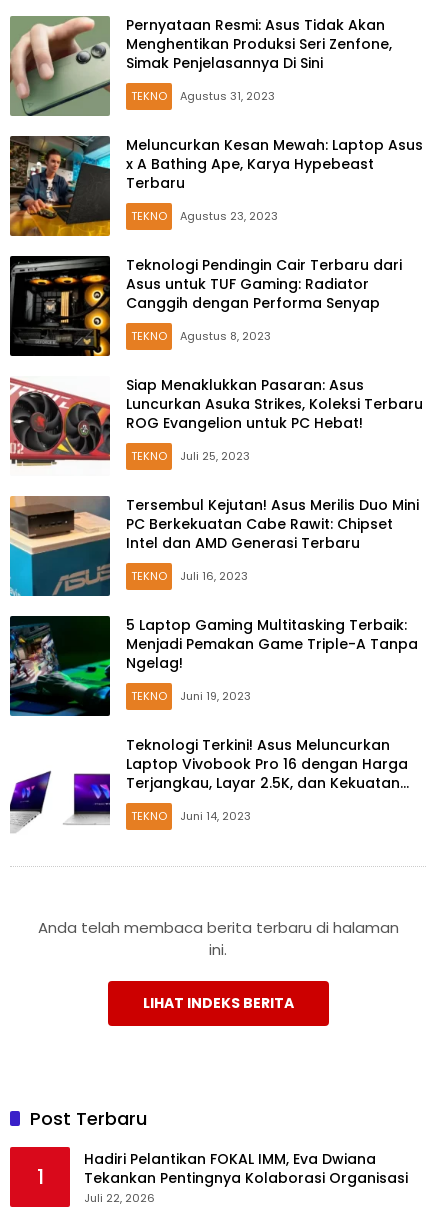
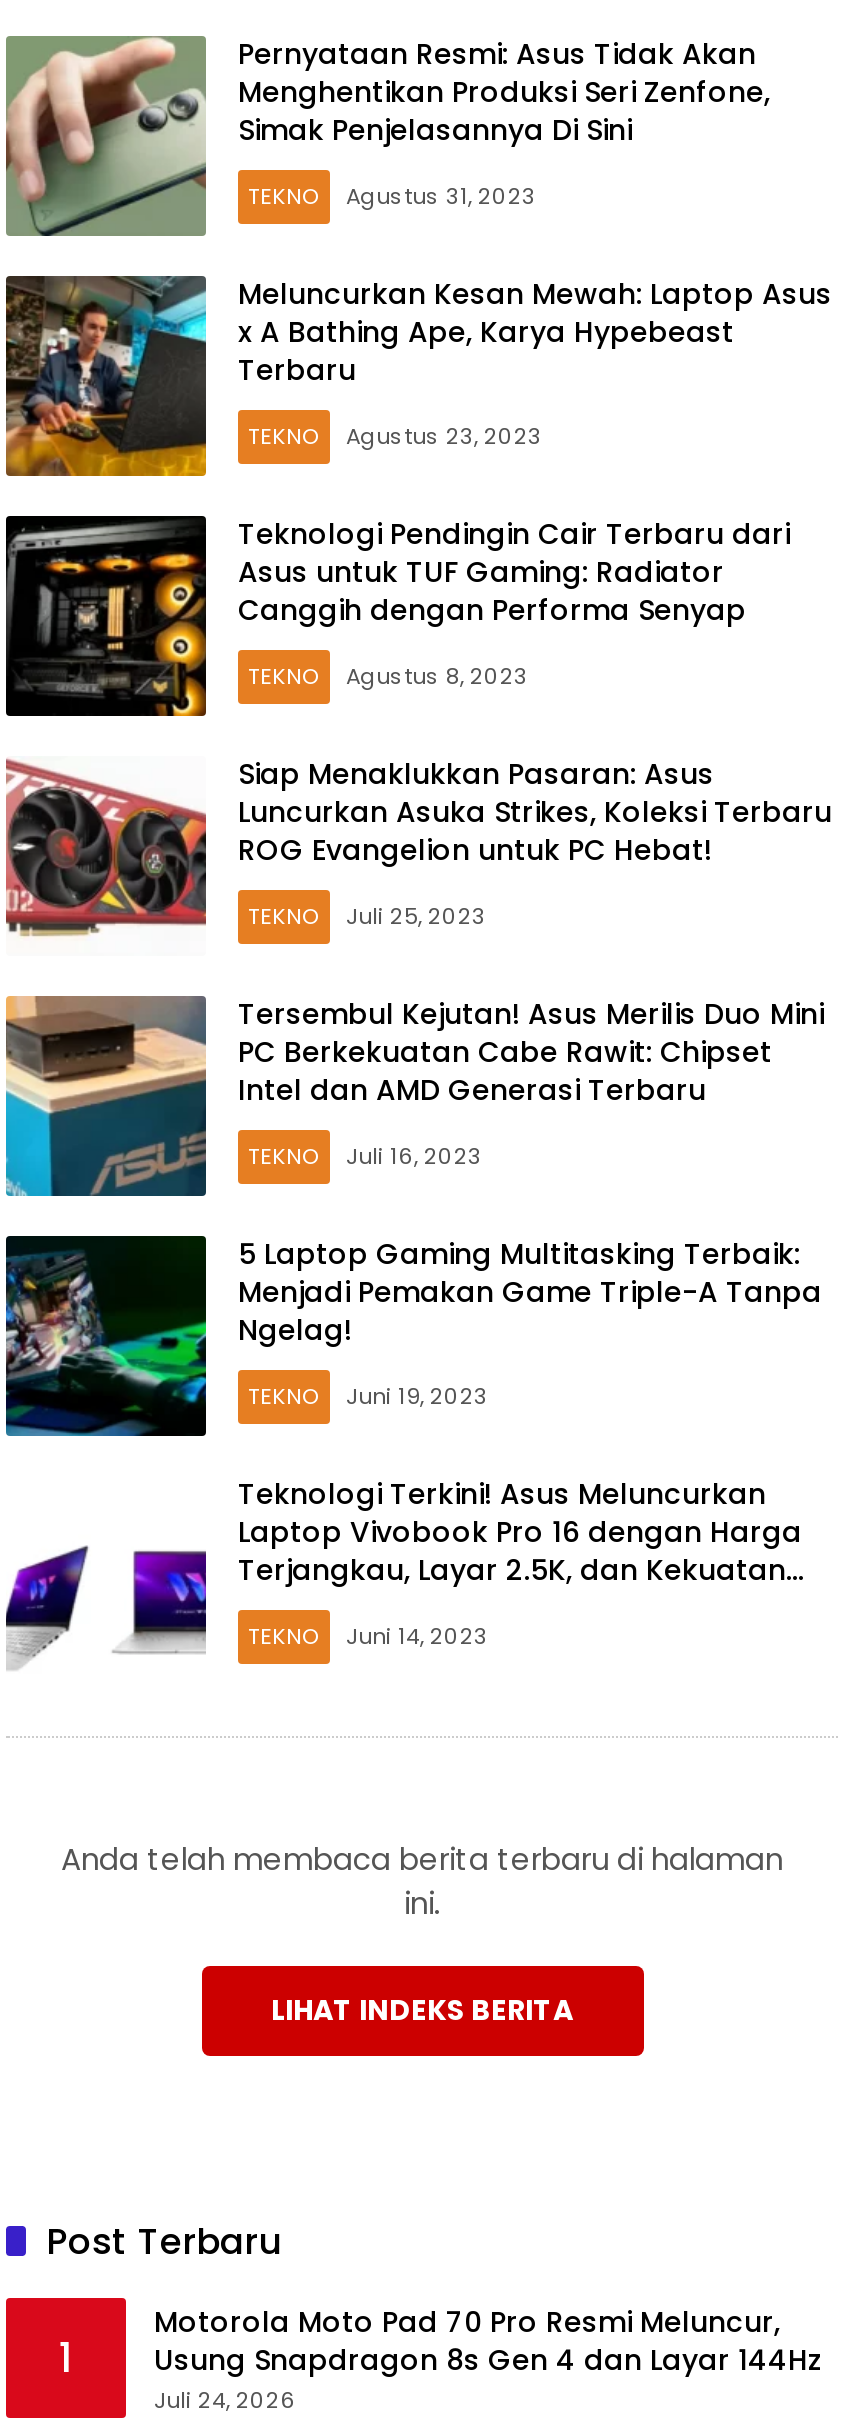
- Hadiri Pelantikan FOKAL IMM, Eva Dwiana
- Tekankan Pentingnya Kolaborasi Organisasi
- Juli 22, 2026
+ Motorola Moto Pad 70 Pro Resmi Meluncur,
+ Usung Snapdragon 8s Gen 4 dan Layar 144Hz
+ Juli 24, 2026
